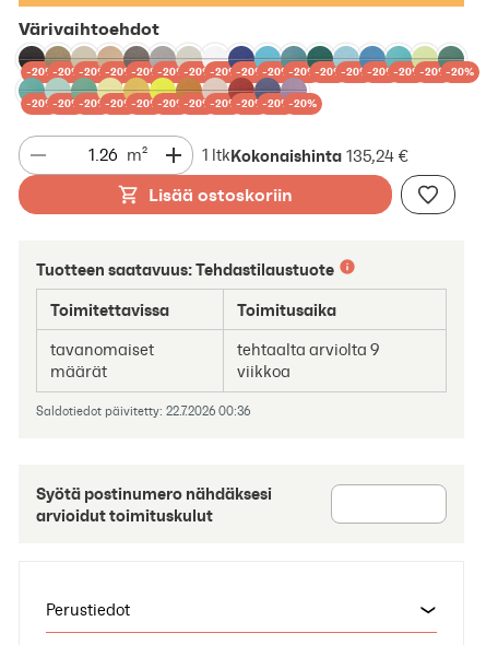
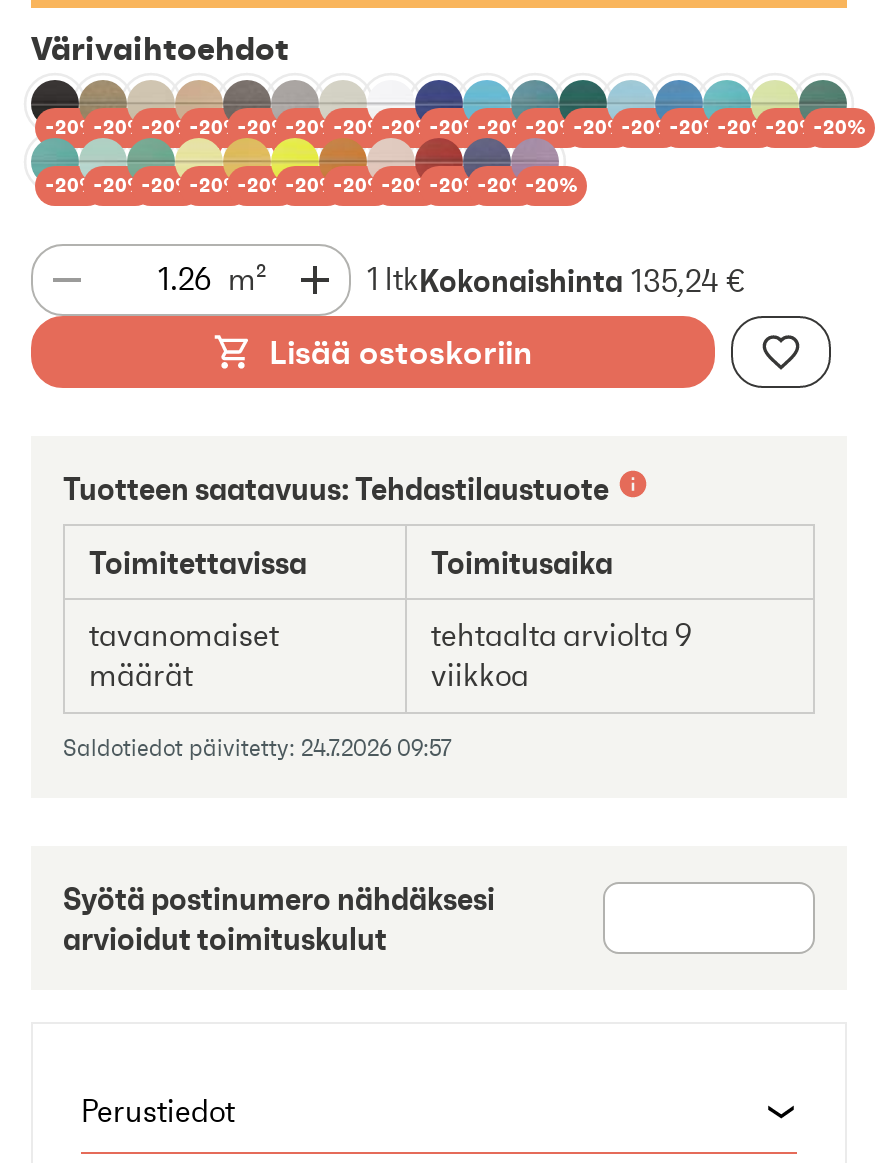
- Saldotiedot päivitetty: 22.7.2026 00:36
+ Saldotiedot päivitetty: 24.7.2026 09:57
